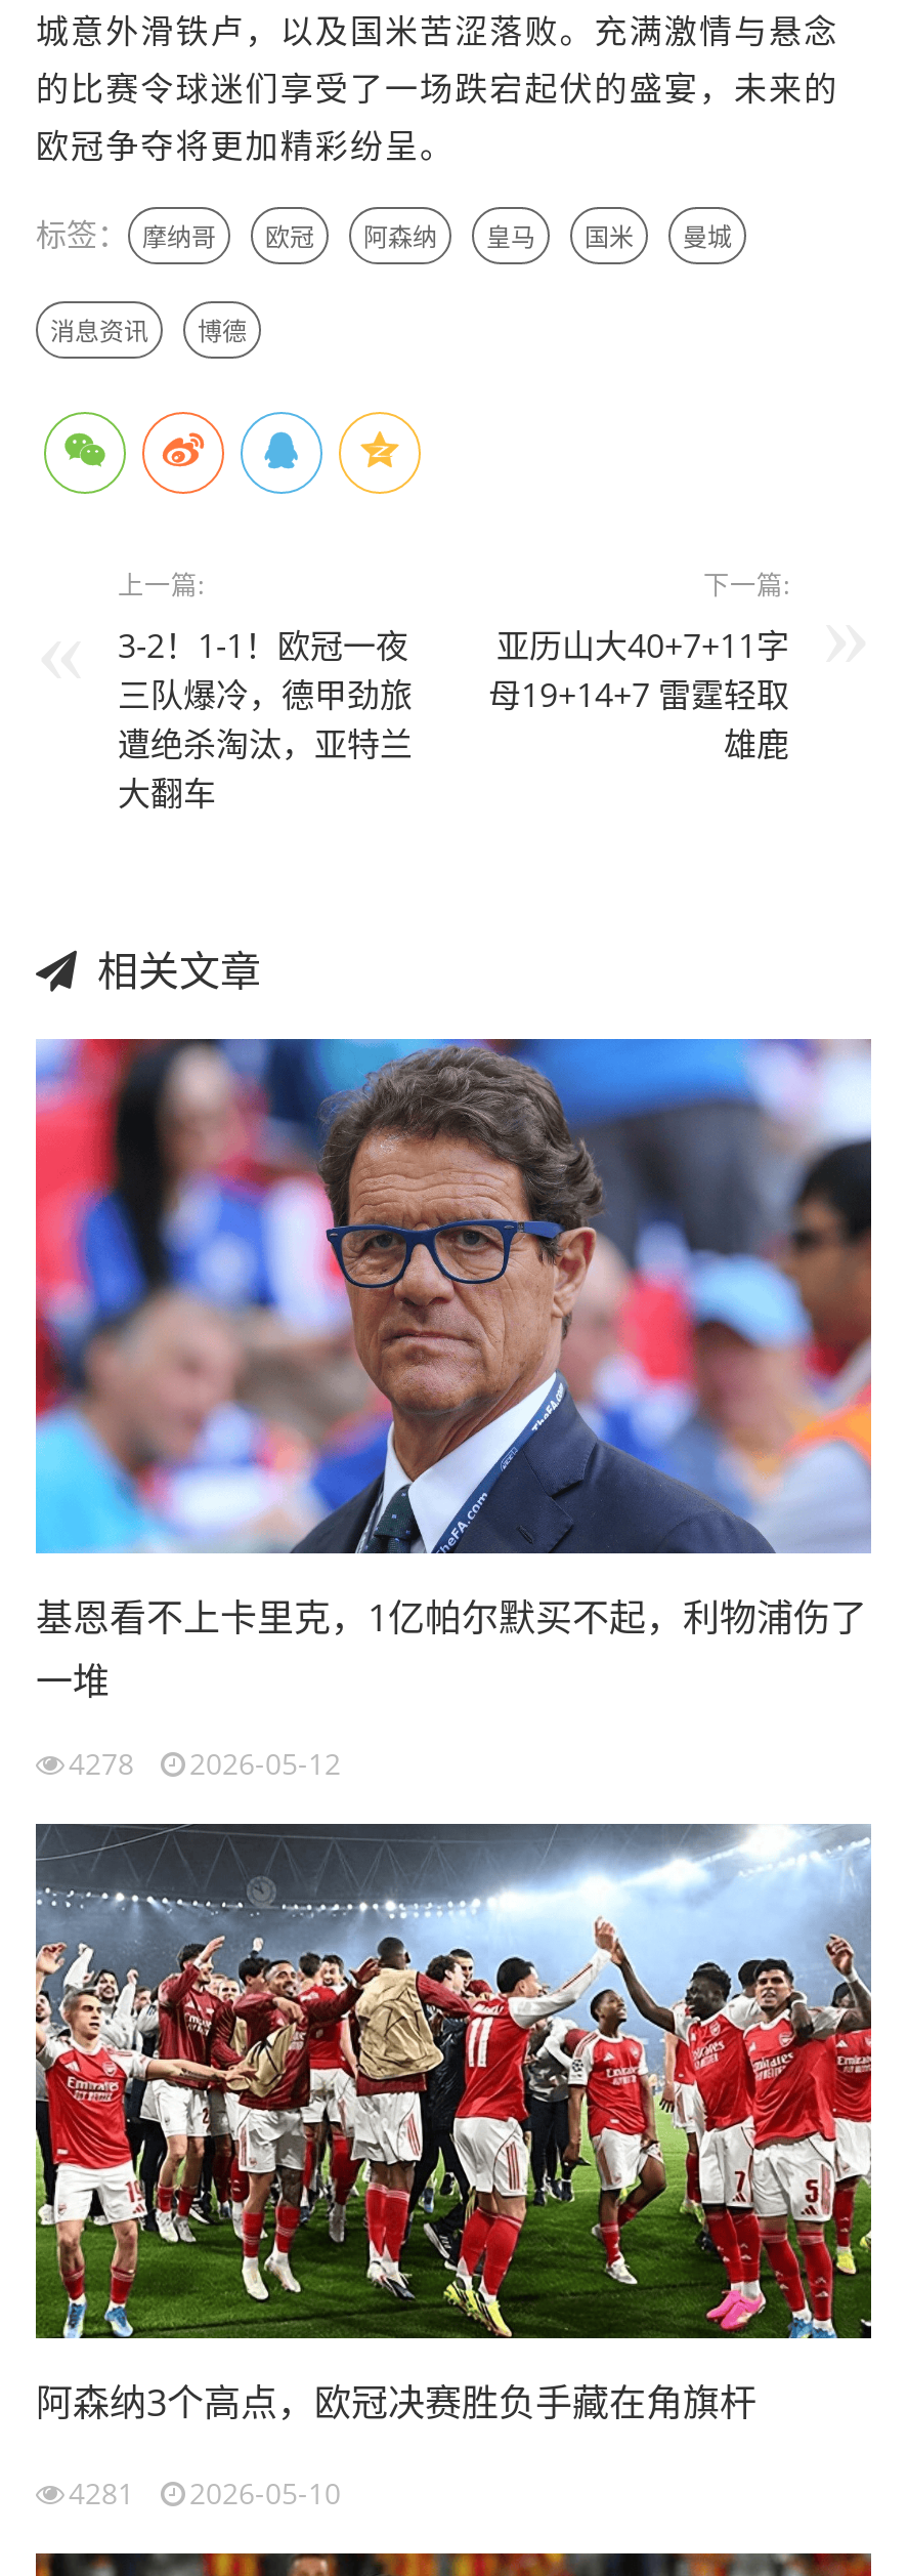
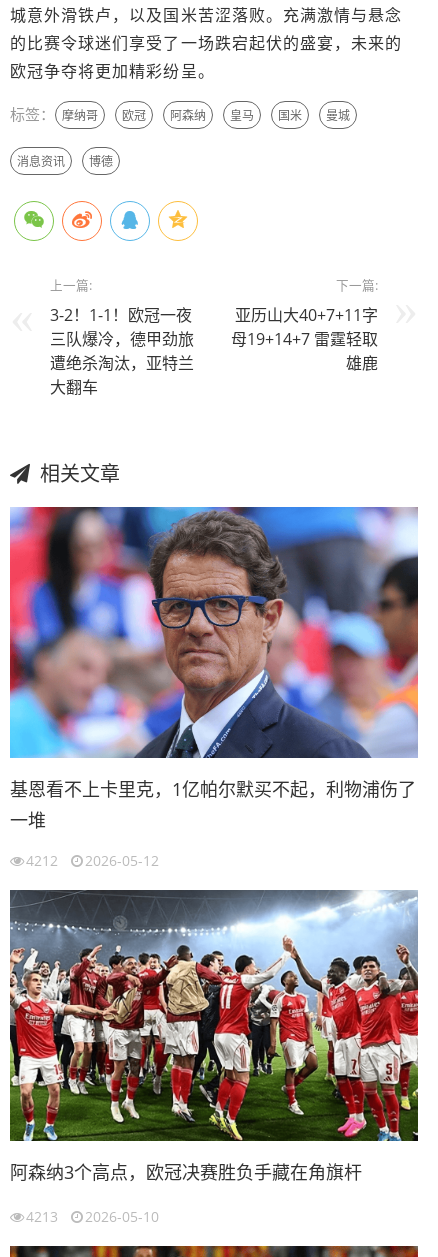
- 4278 2026-05-12
+ 4212 2026-05-12

- 4281 2026-05-10
+ 4213 2026-05-10
